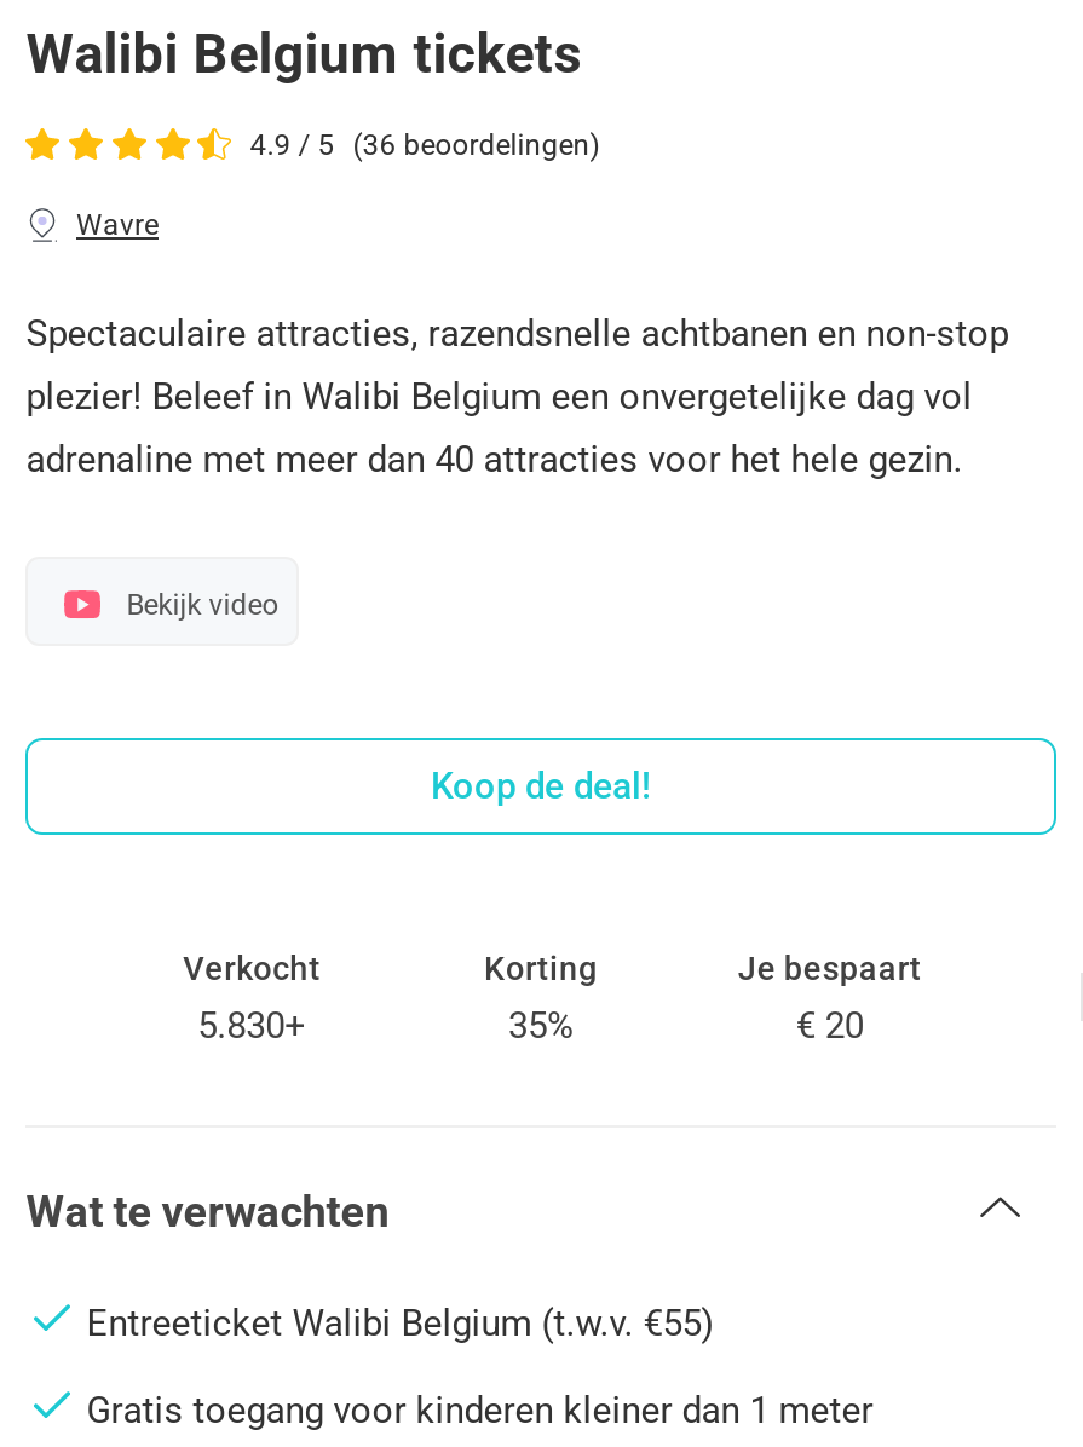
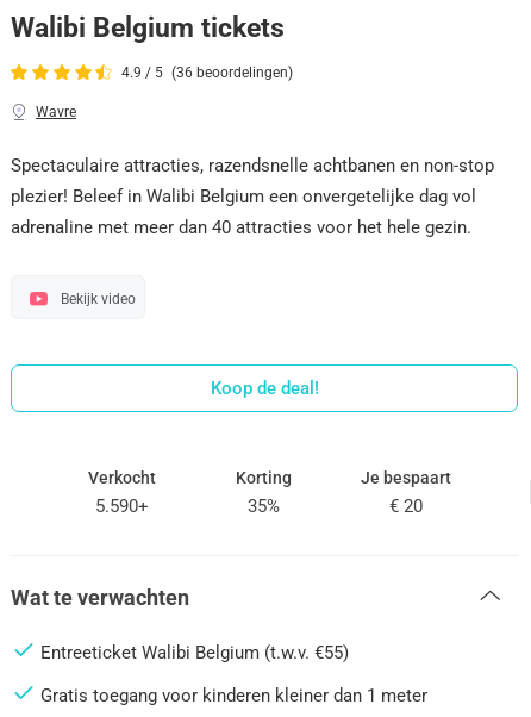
- 5.830+
+ 5.590+
